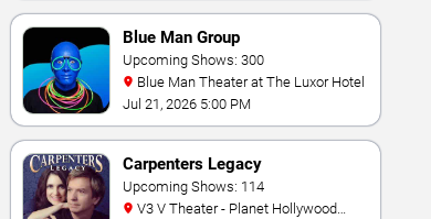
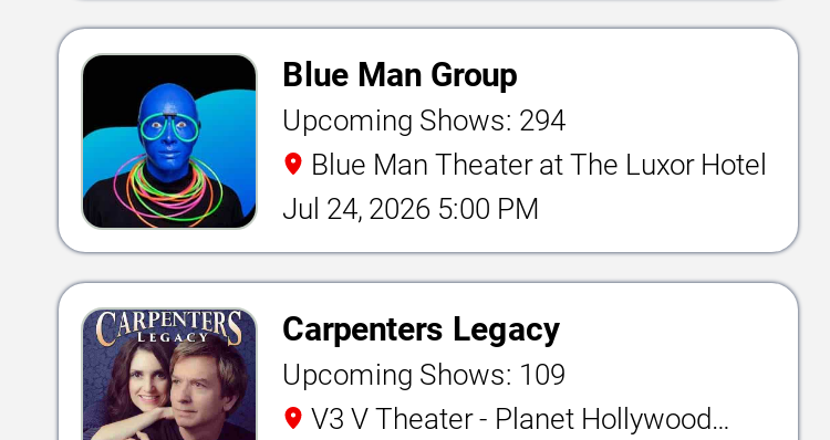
- Upcoming Shows: 300
+ Upcoming Shows: 294

- Jul 21, 2026 5:00 PM
+ Jul 24, 2026 5:00 PM

- Upcoming Shows: 114
+ Upcoming Shows: 109
